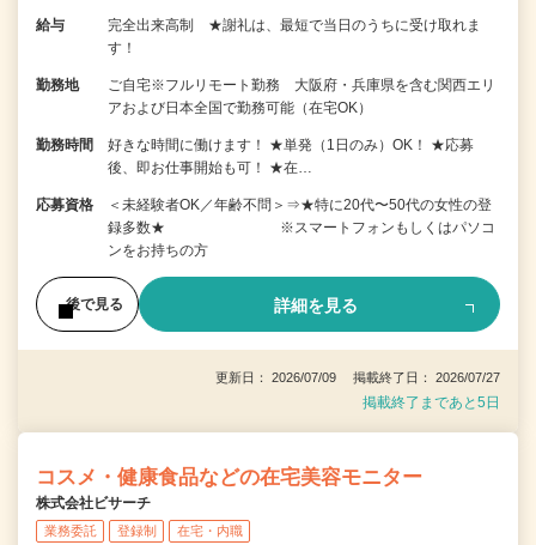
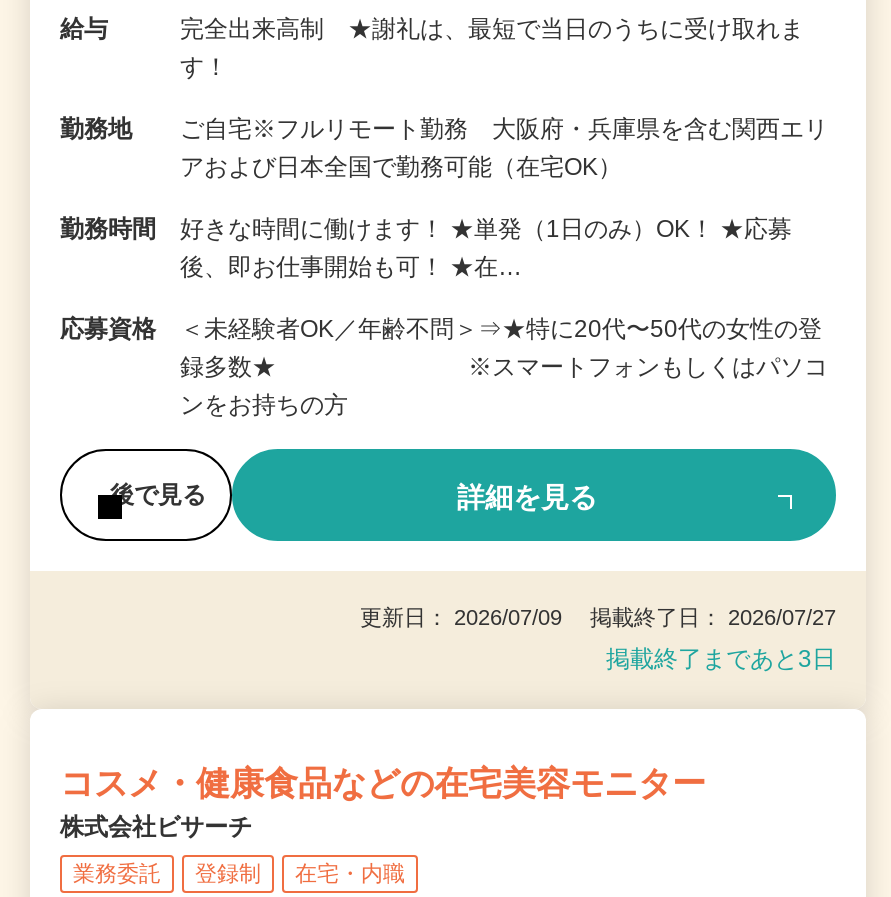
- 掲載終了まであと5日
+ 掲載終了まであと3日
